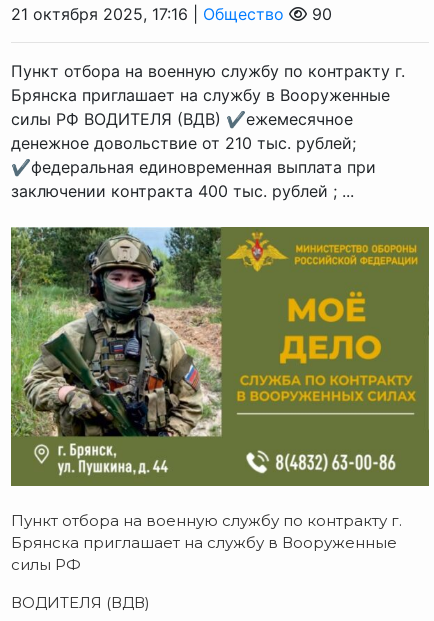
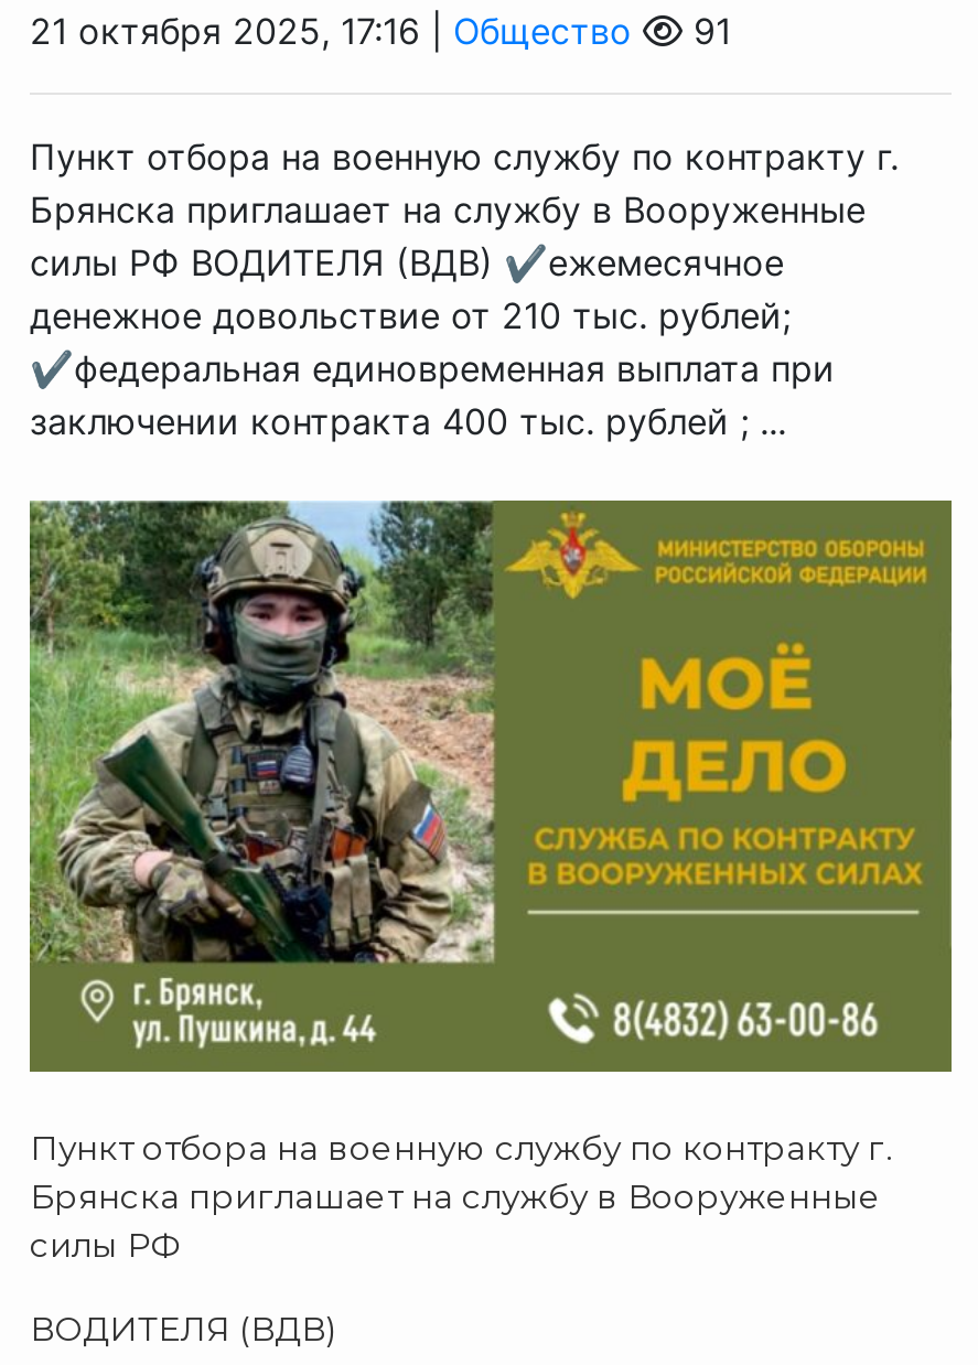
- 90
+ 91
